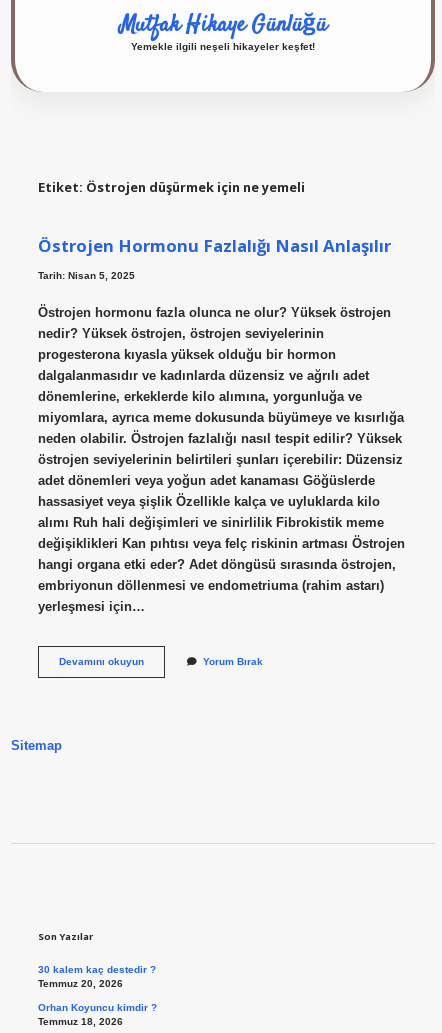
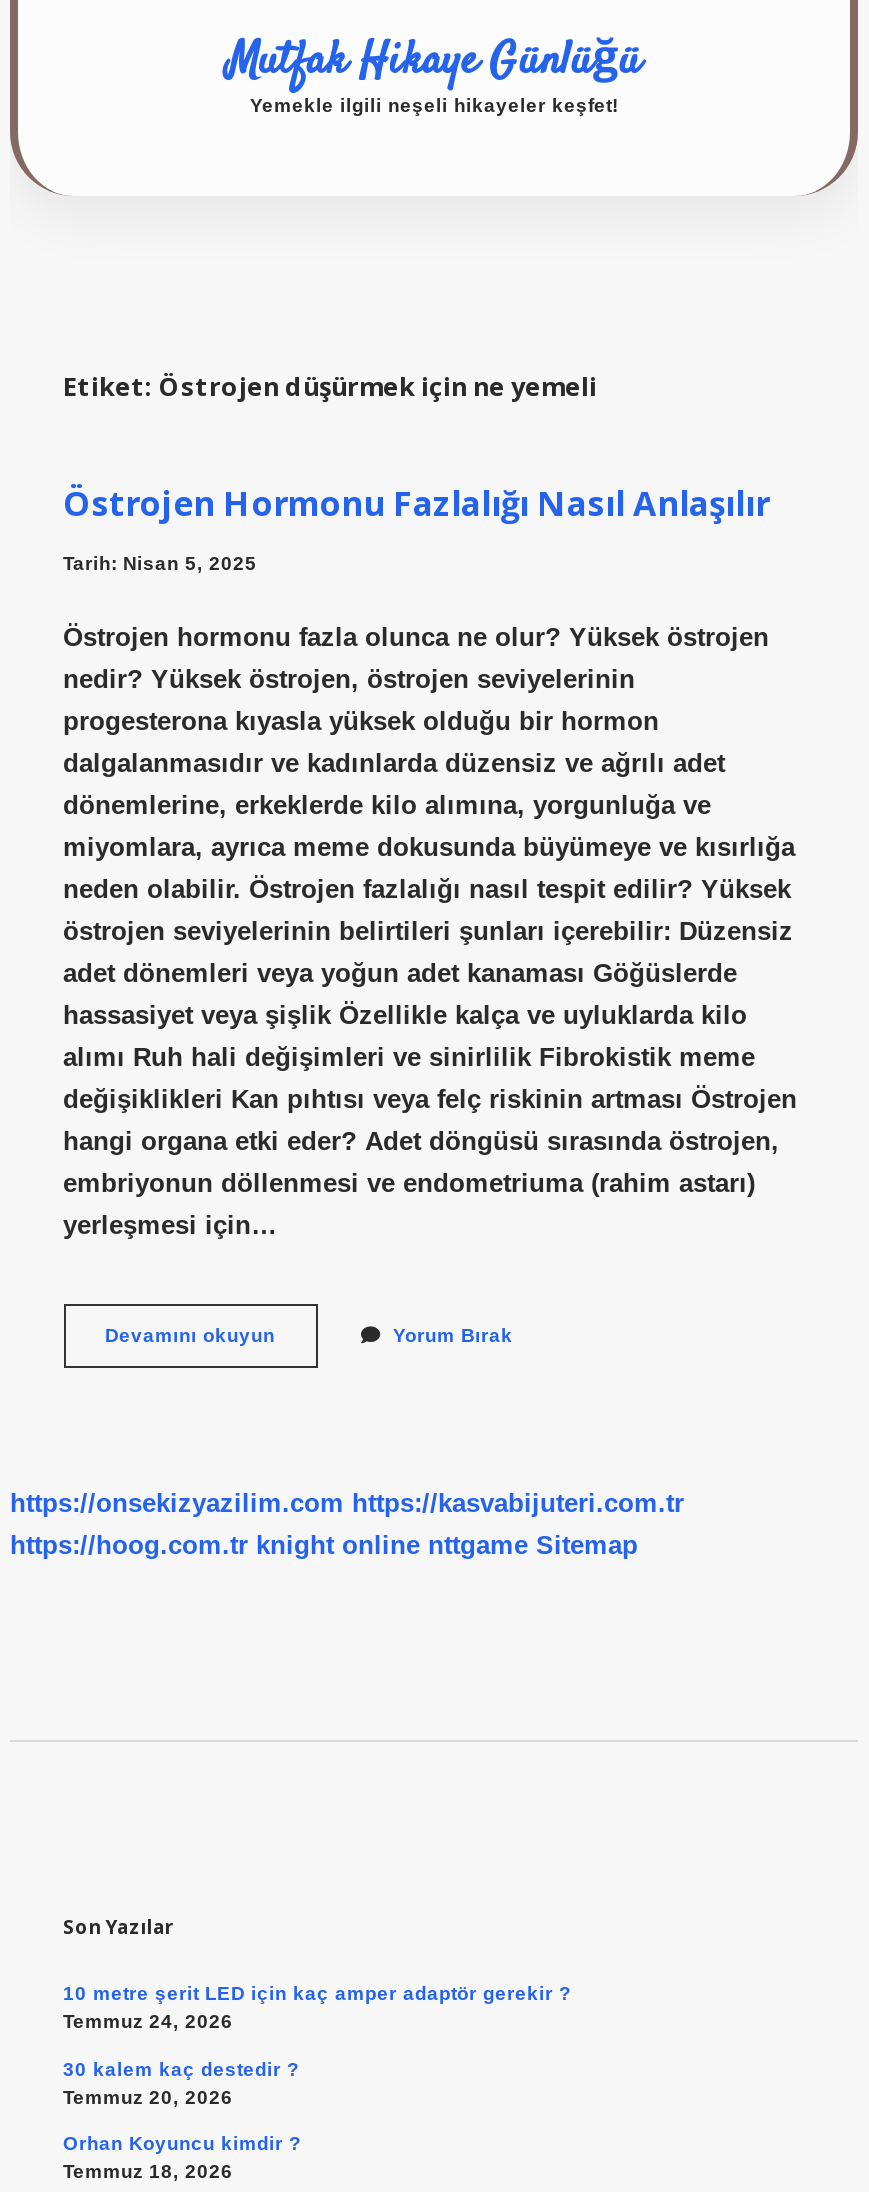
- Sitemap
+ https://onsekizyazilim.com https://kasvabijuteri.com.tr
+ https://hoog.com.tr knight online nttgame Sitemap

+ 10 metre şerit LED için kaç amper adaptör gerekir ?
+ Temmuz 24, 2026
